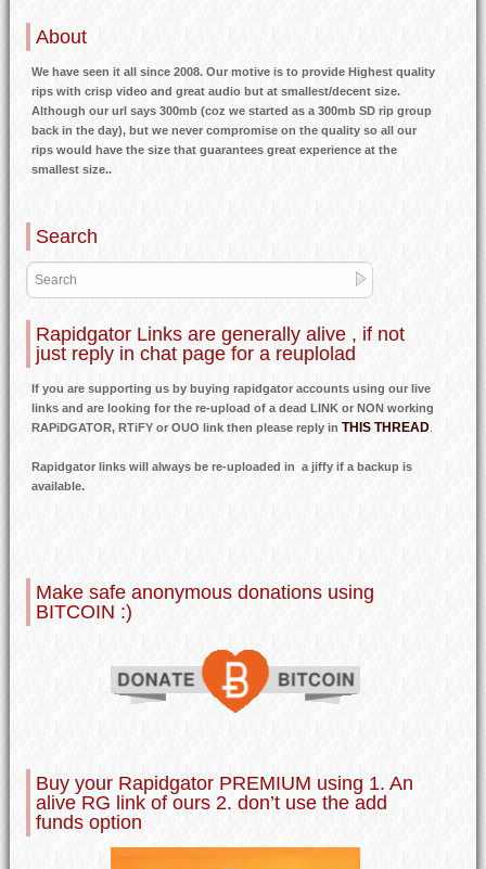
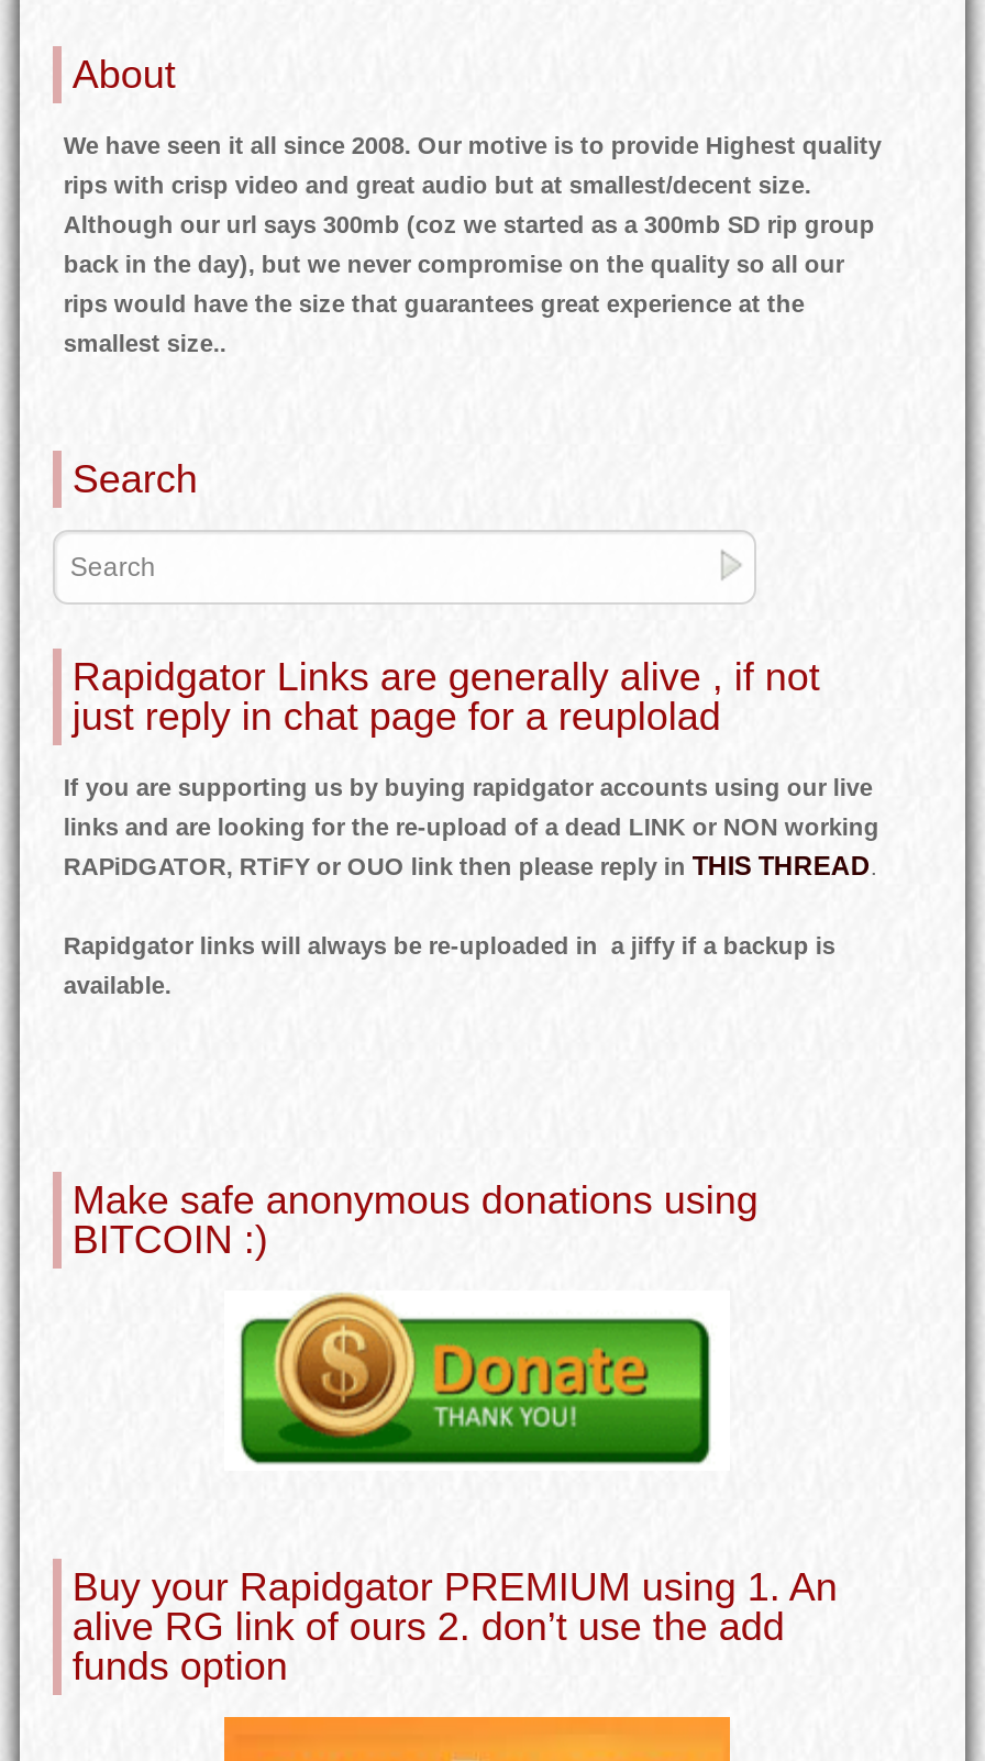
- [image]
+ [image]
